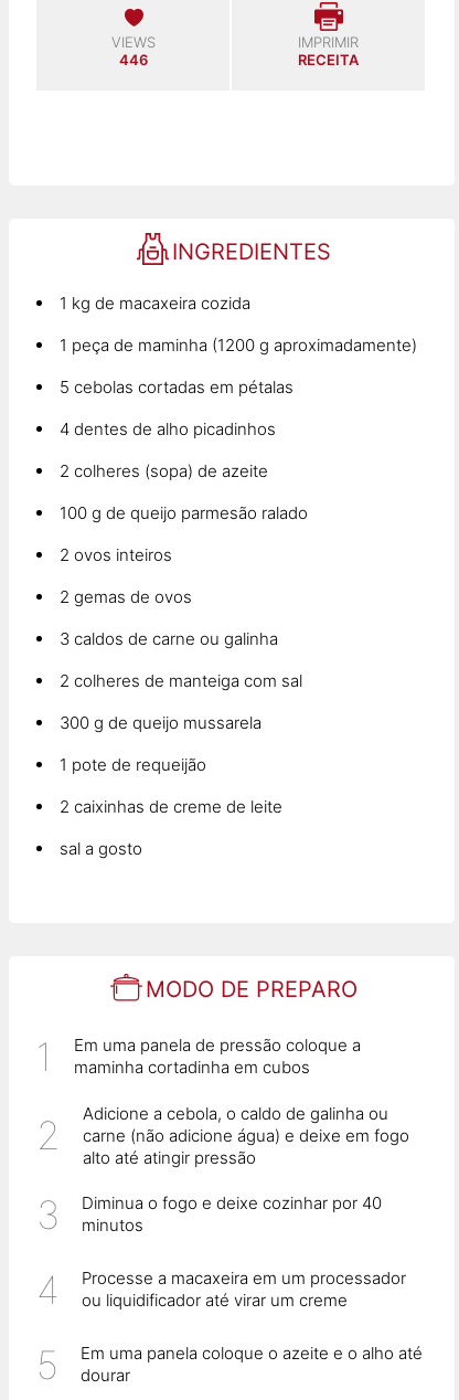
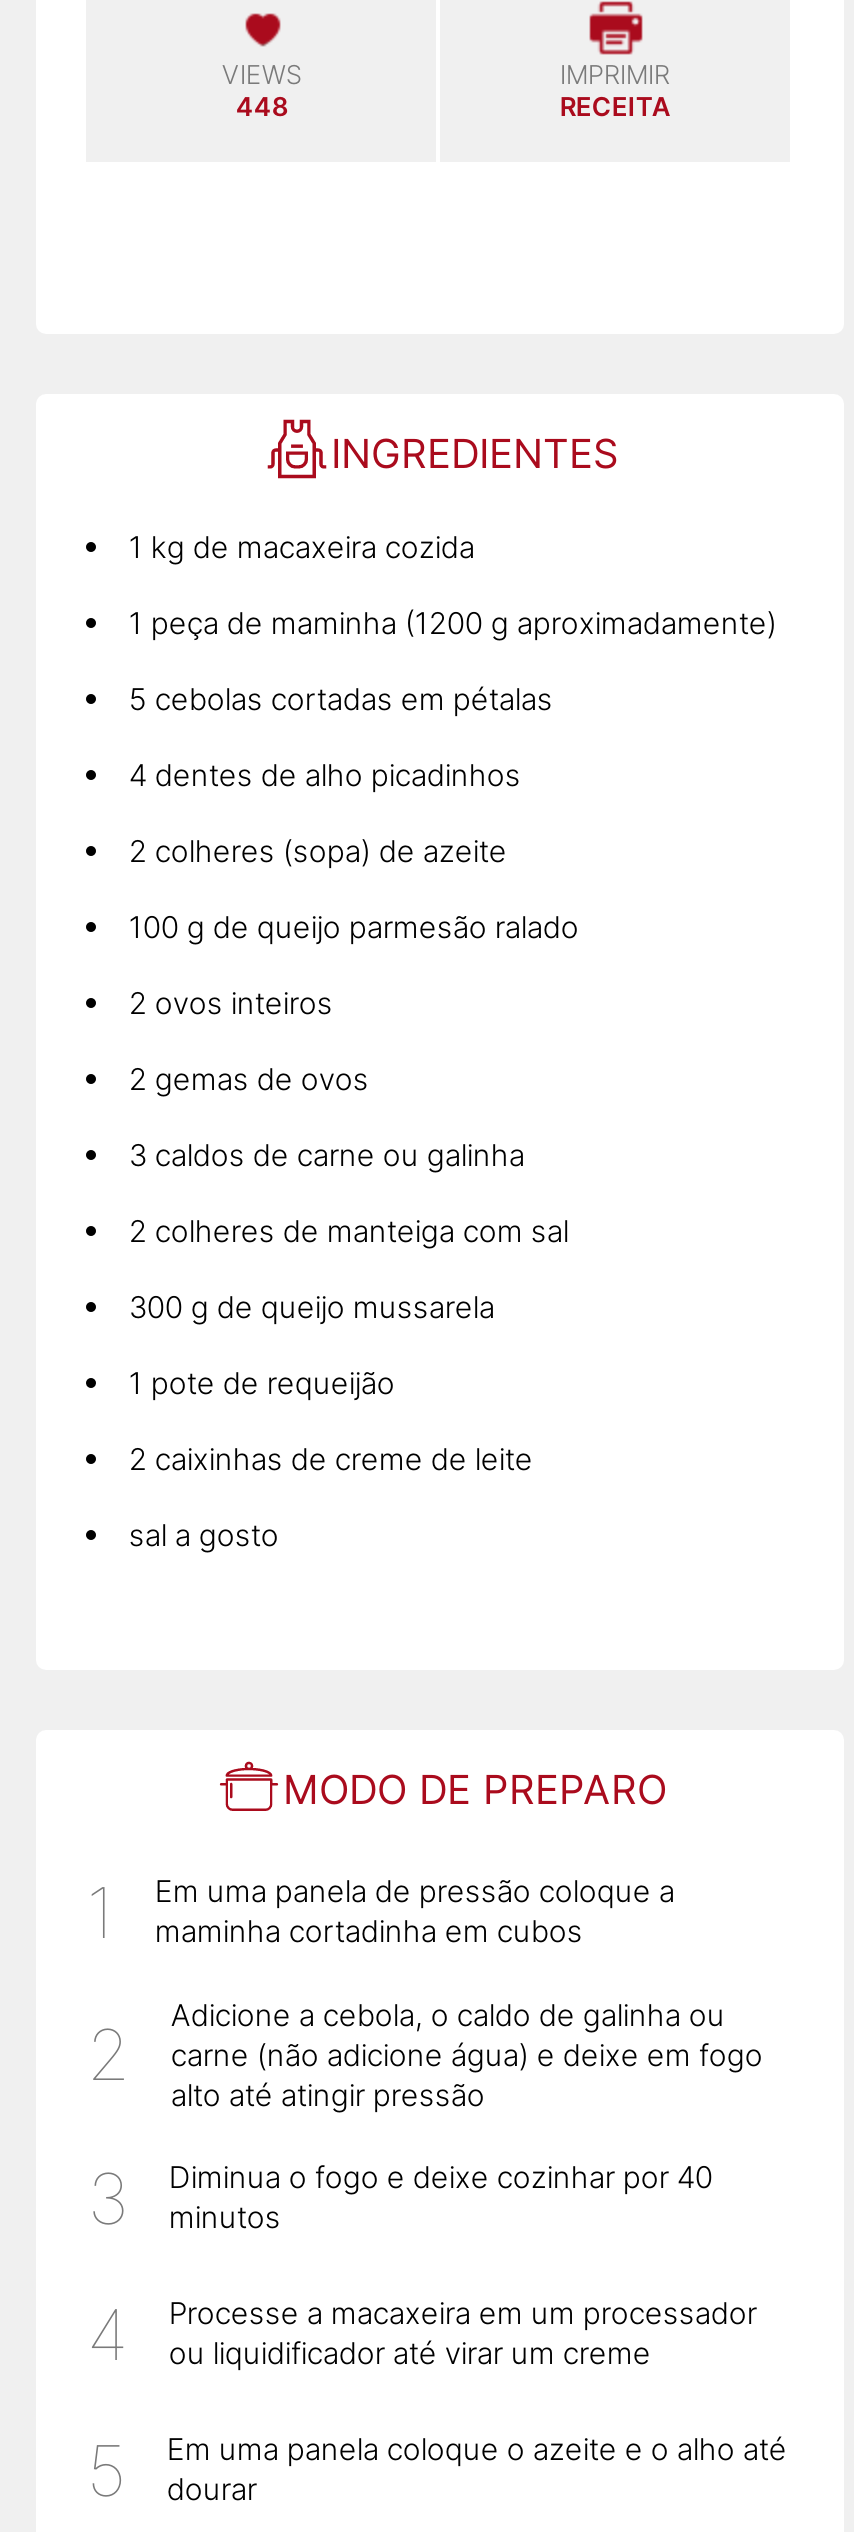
- 446
+ 448
